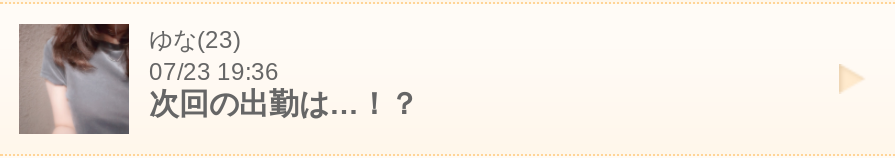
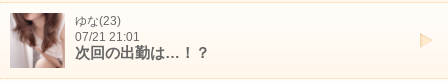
- [image]
- 07/23 19:36
+ [image]
+ 07/21 21:01
